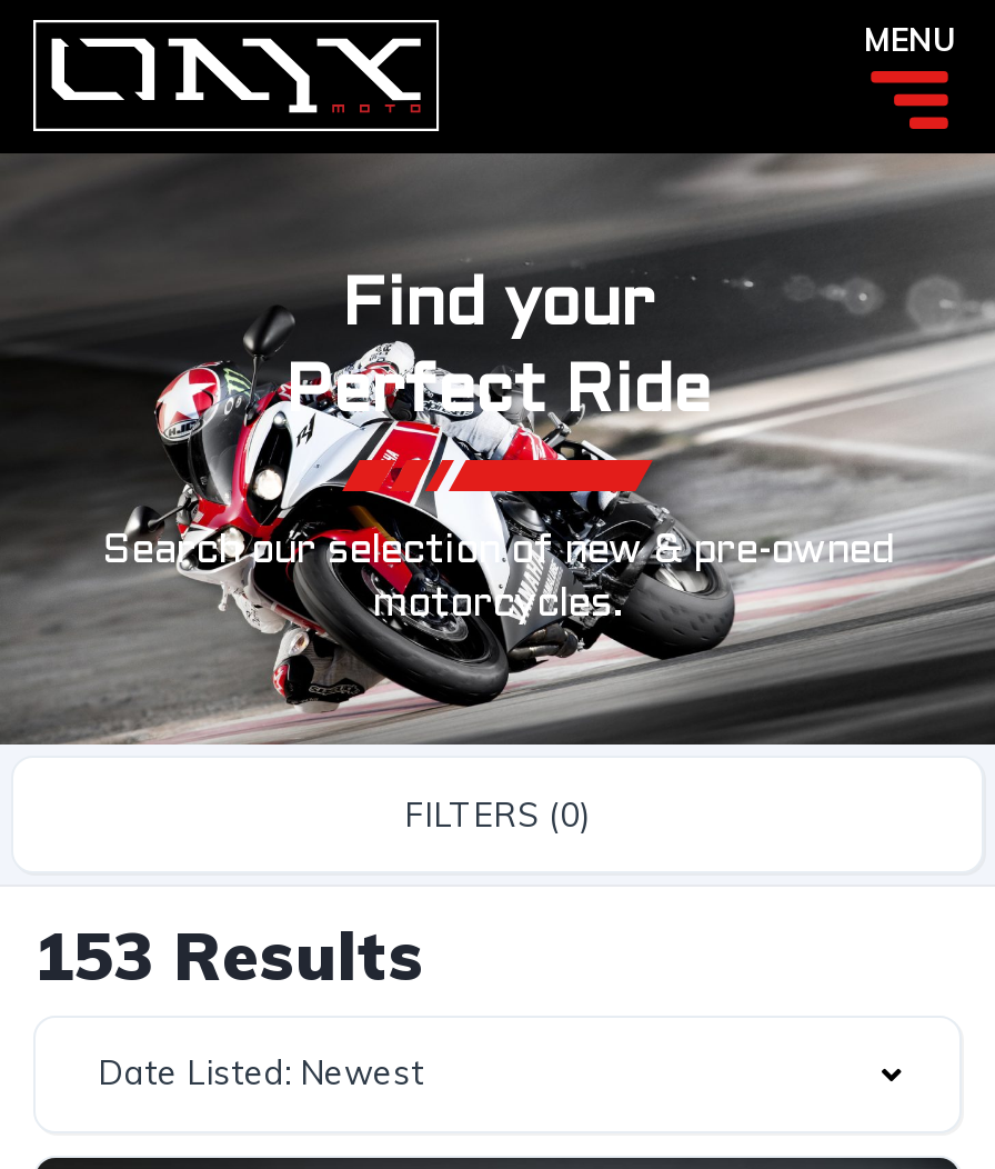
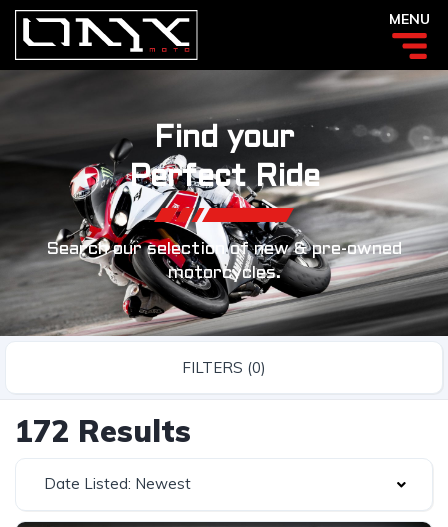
- 153 Results
+ 172 Results
